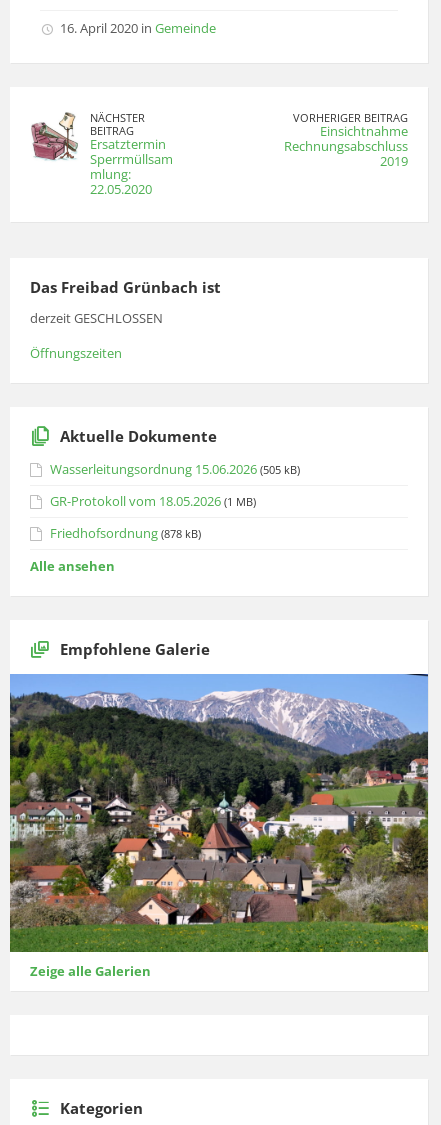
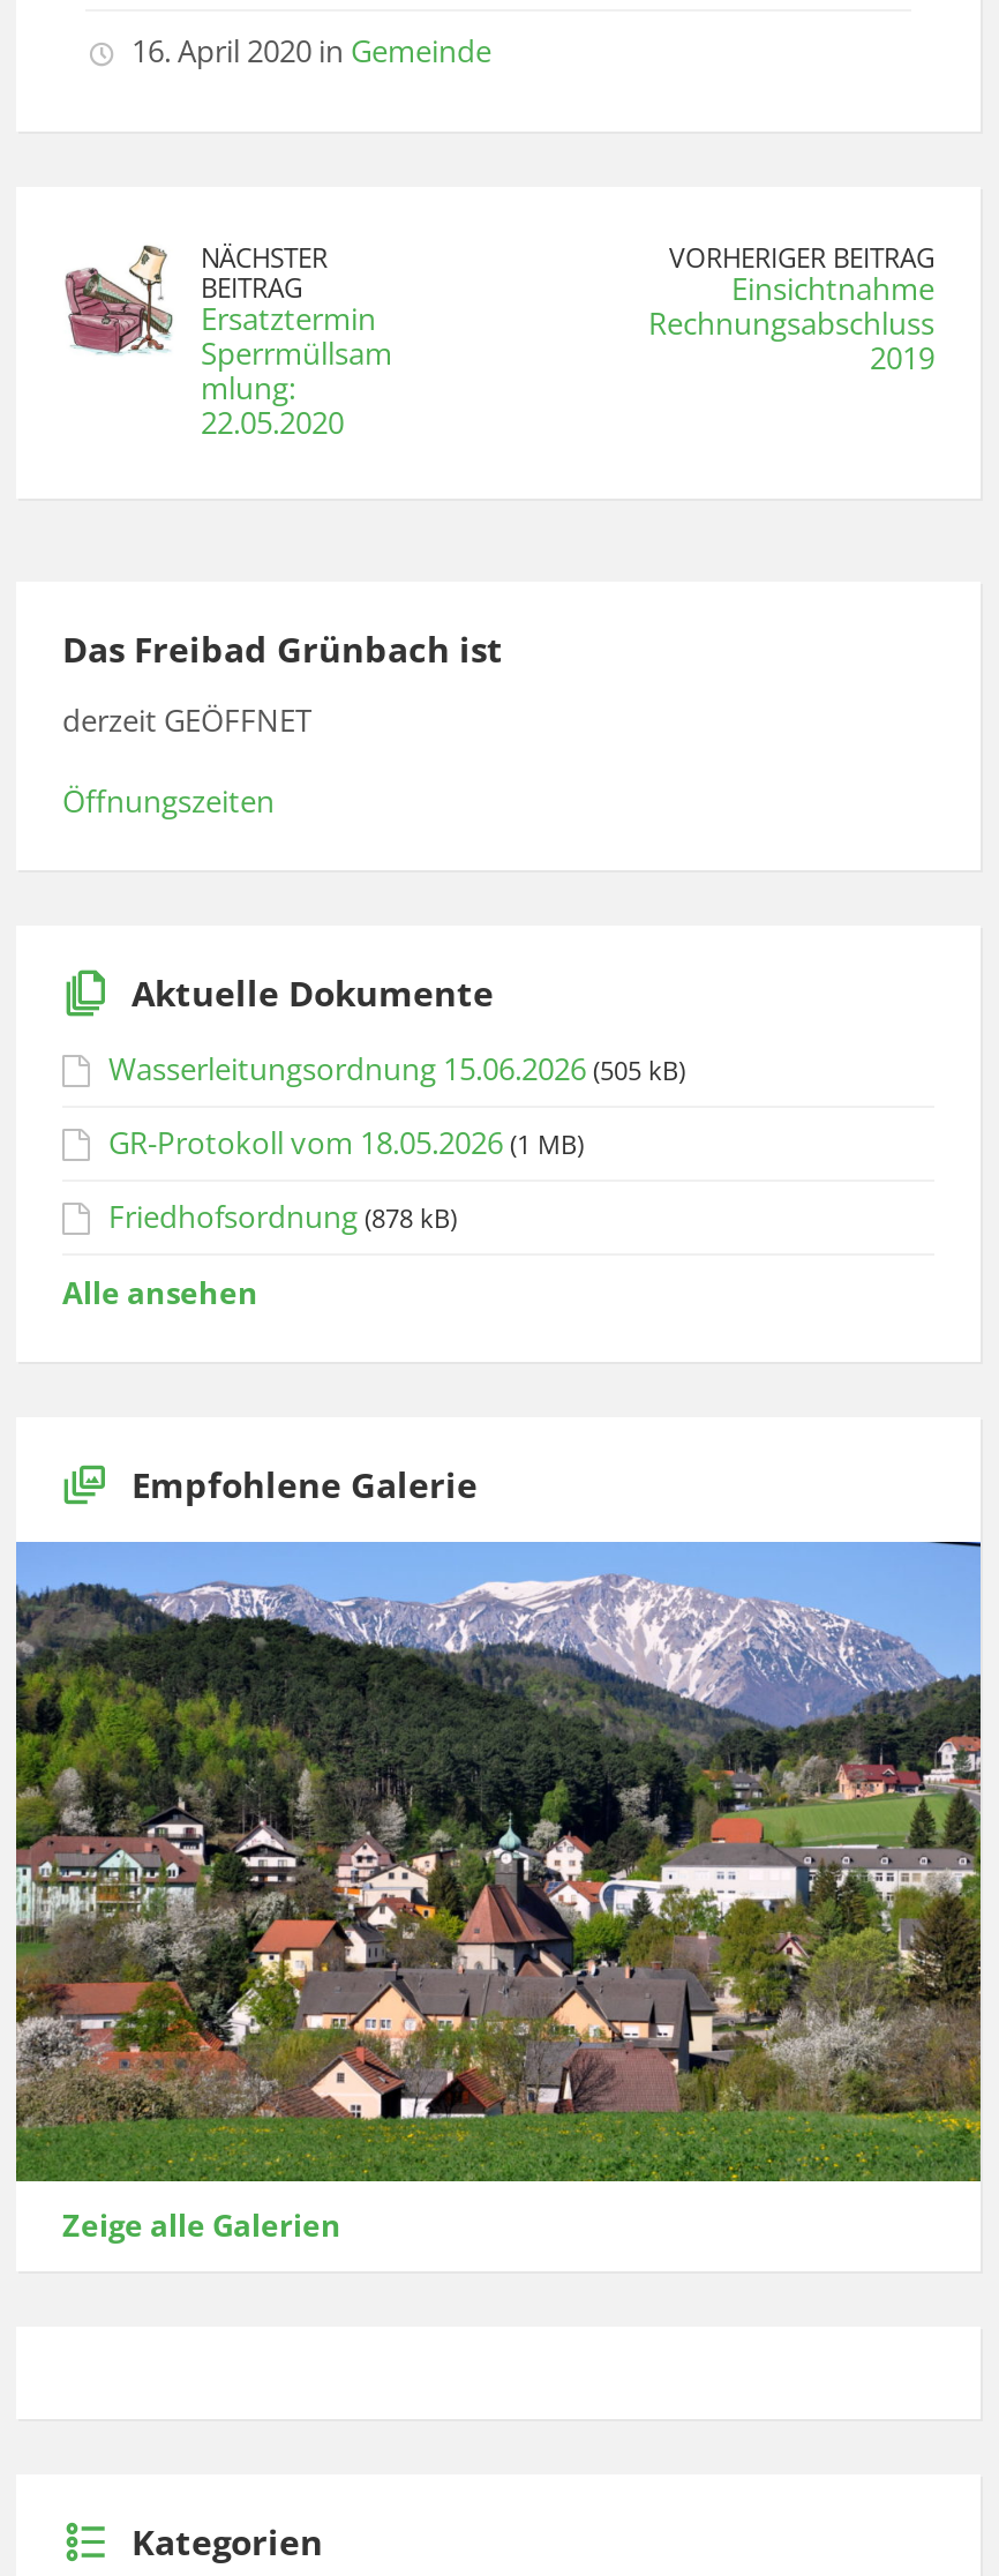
- derzeit GESCHLOSSEN
+ derzeit GEÖFFNET
